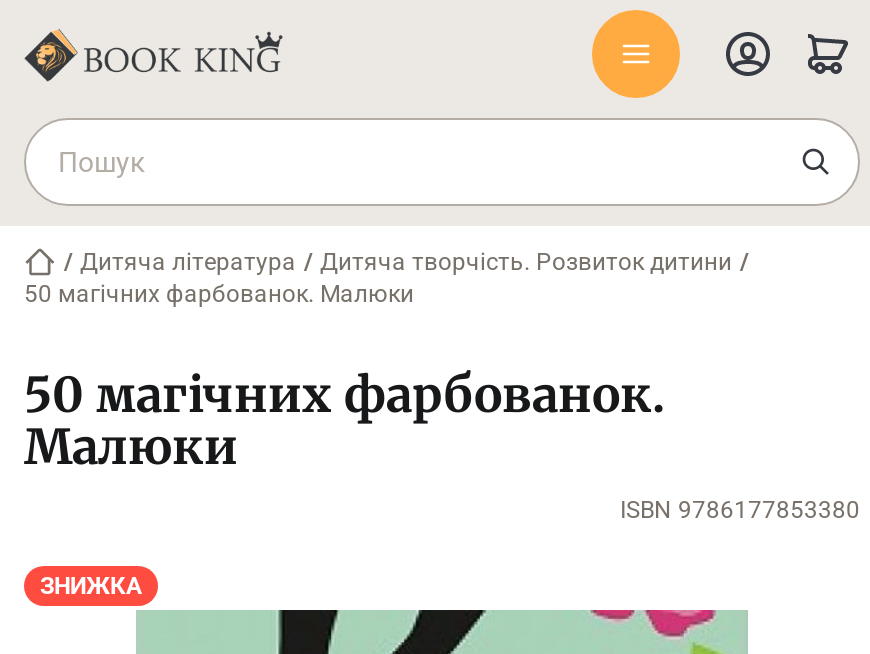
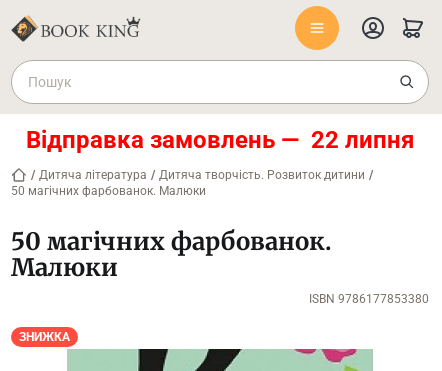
+ Відправка замовлень — 22 липня
